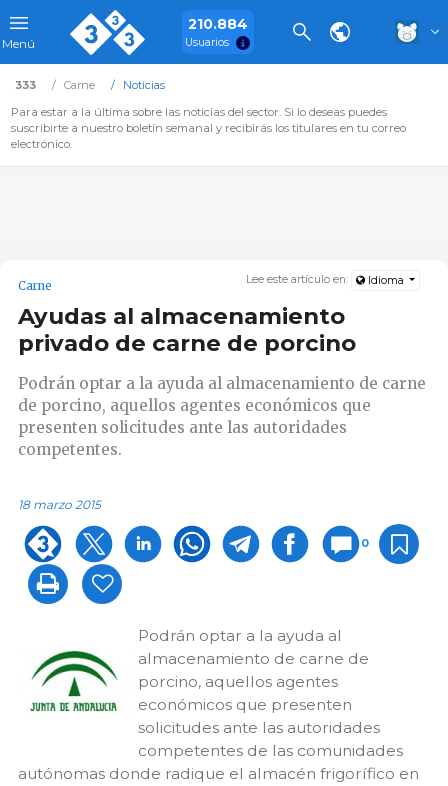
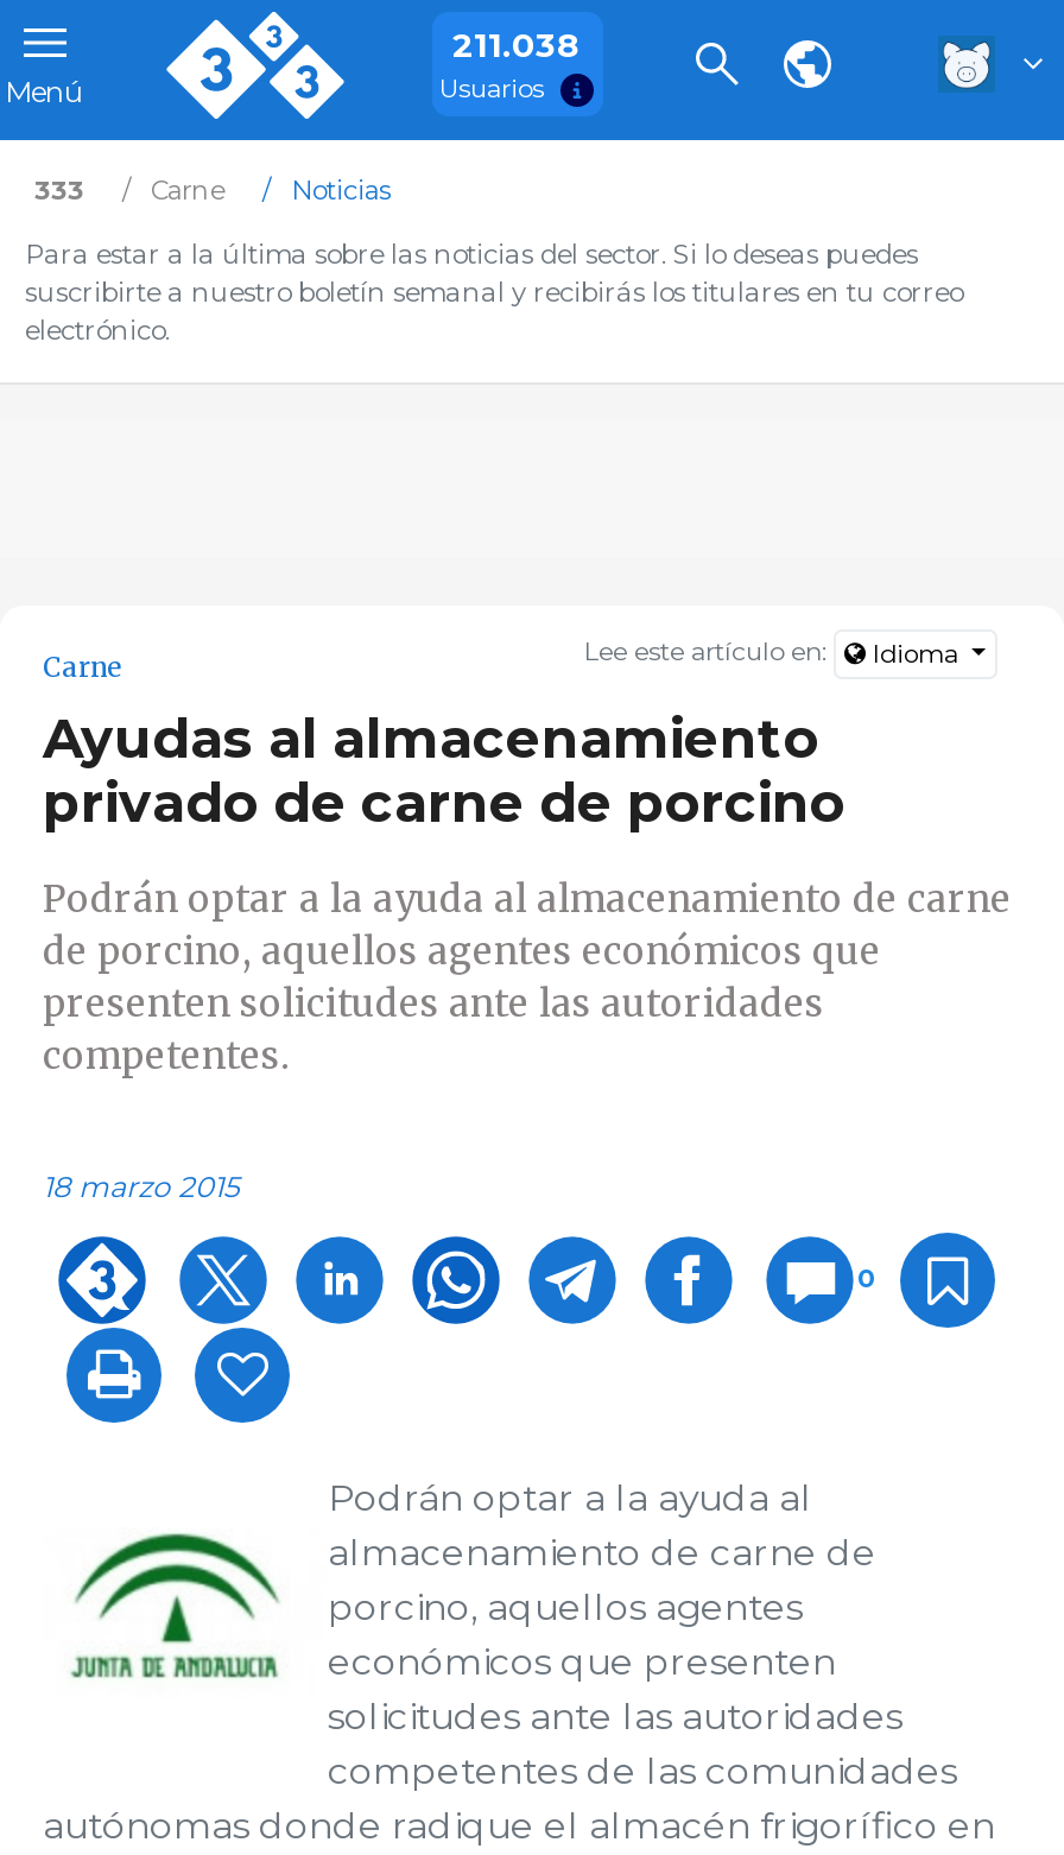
- 210.884
+ 211.038
